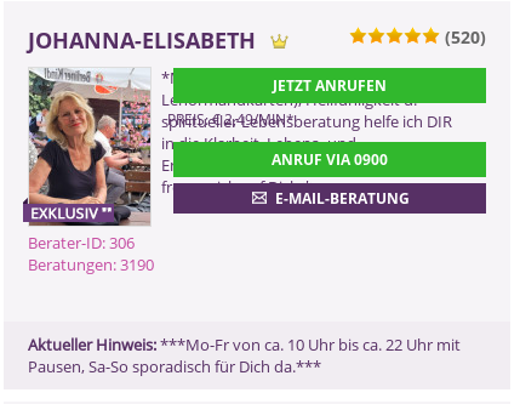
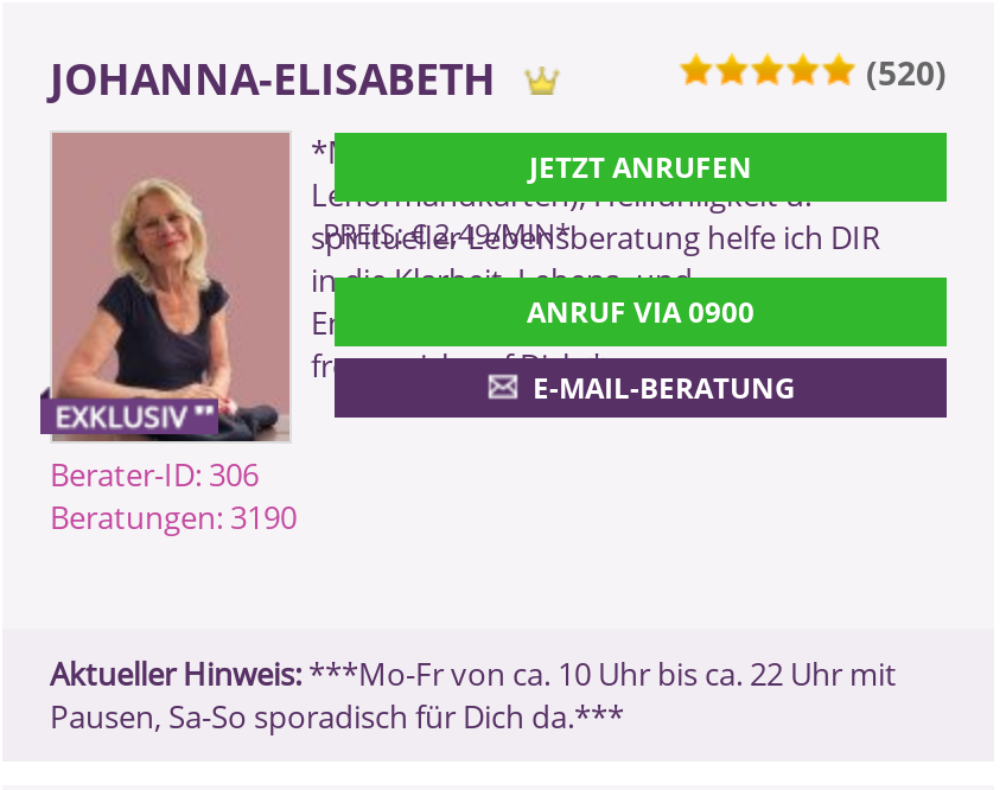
- [image]
+ [image]
